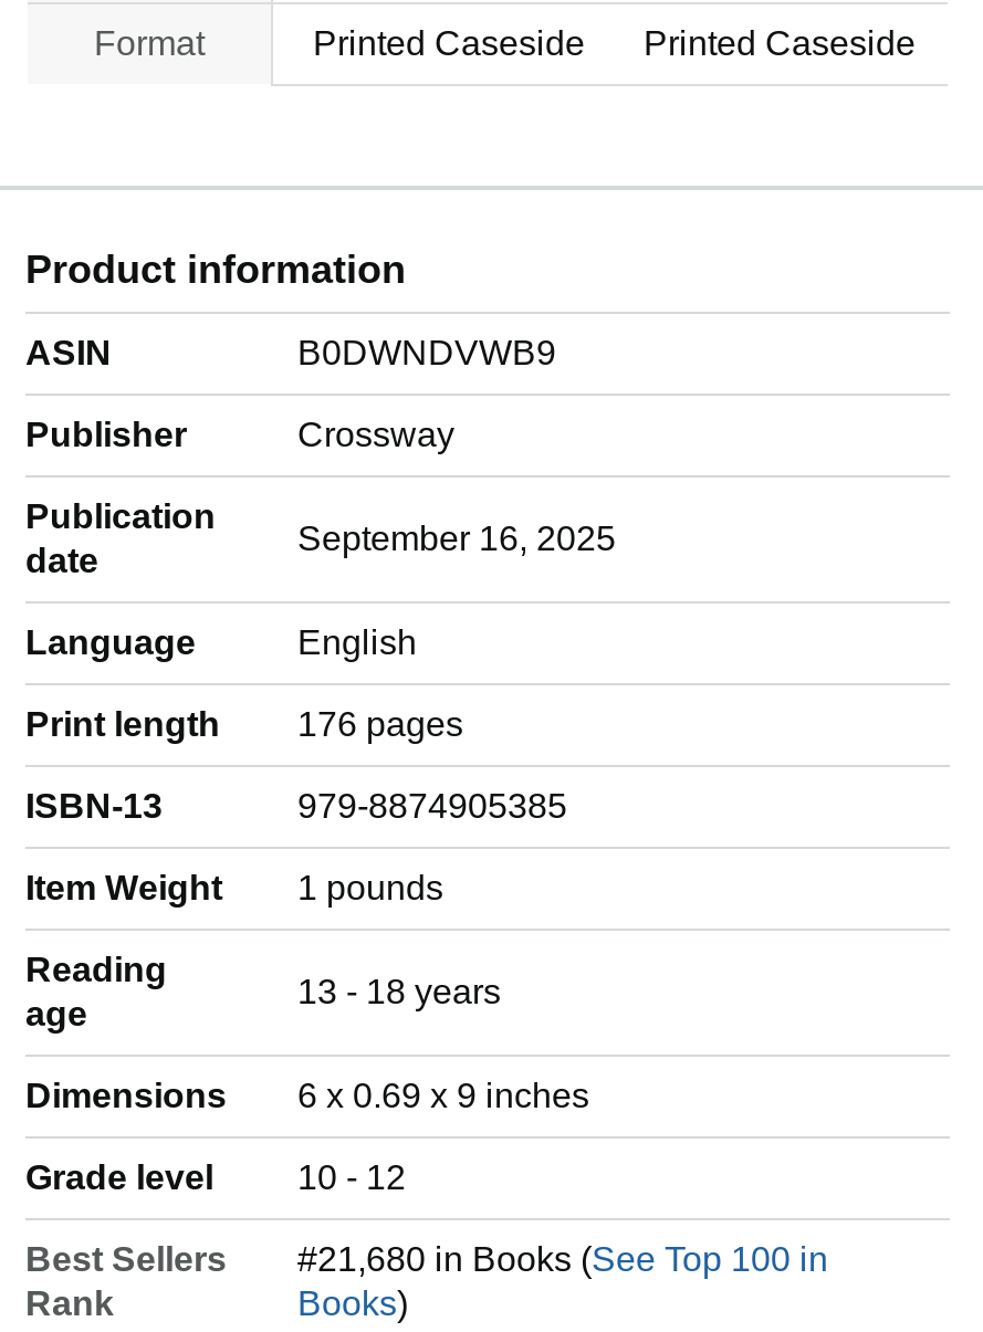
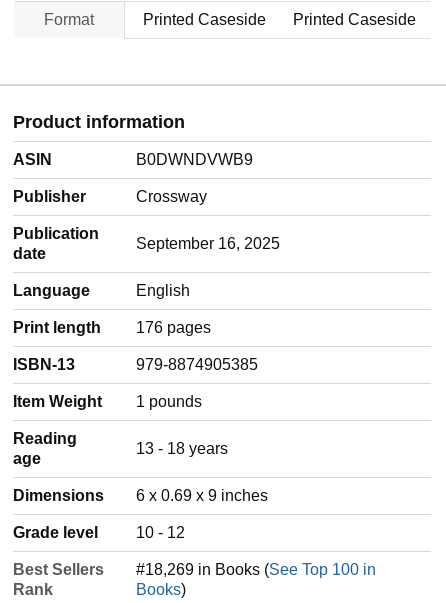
- #21,680 in Books (See Top 100 in
+ #18,269 in Books (See Top 100 in
